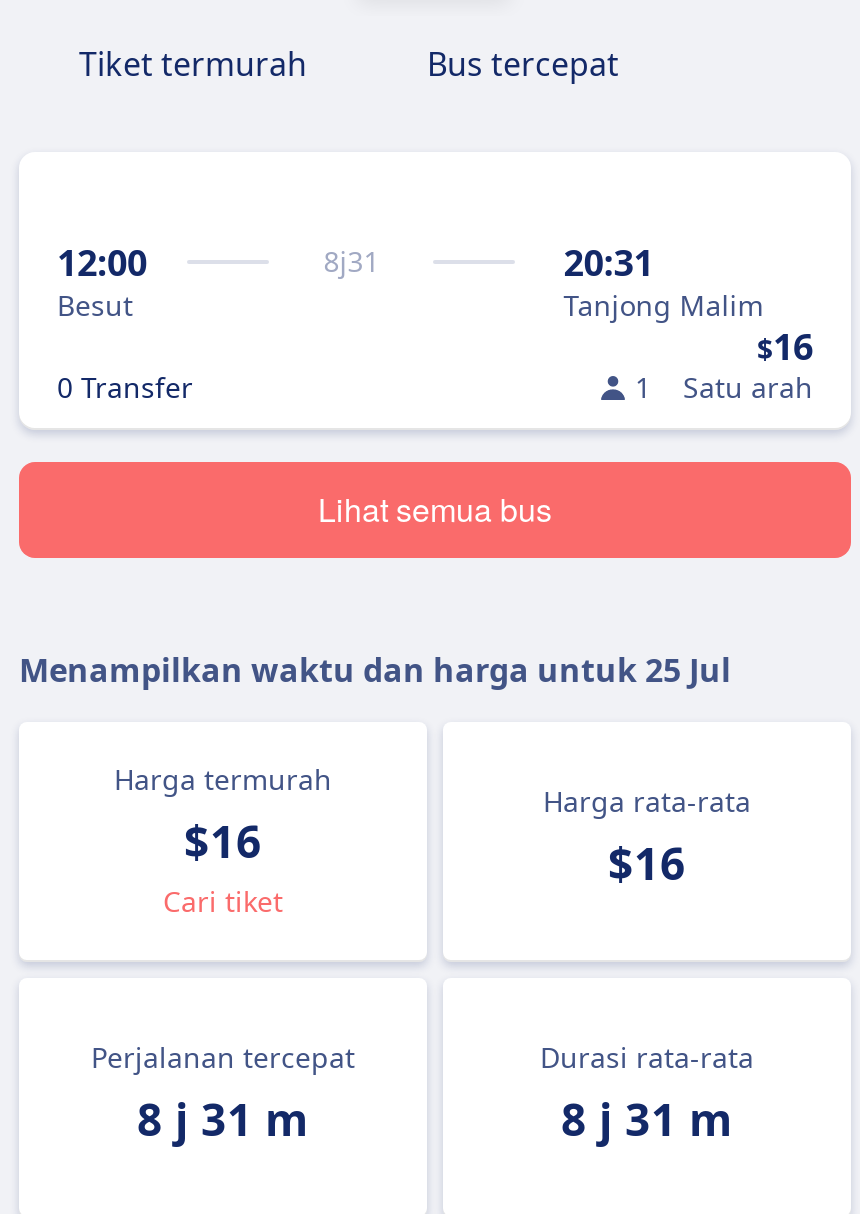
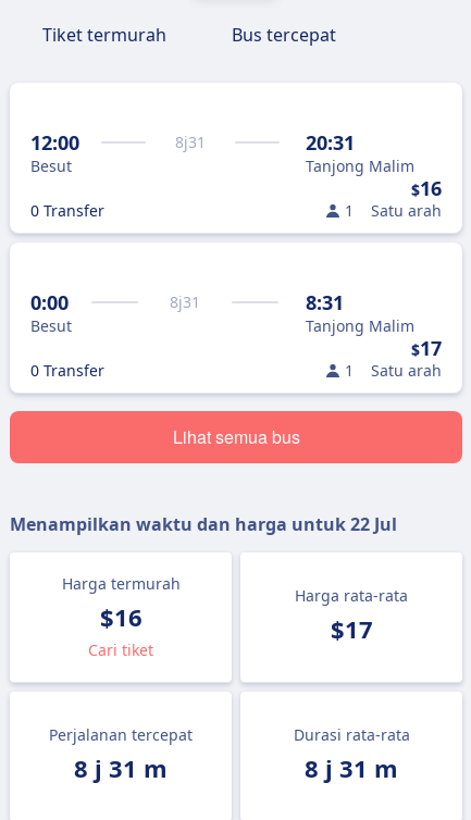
+ 0:00
+ 8j31
+ Besut

+ 8:31
+ Tanjong Malim
+ $17
+ 1
+ Satu arah
+ 0 Transfer

- Menampilkan waktu dan harga untuk 25 Jul
+ Menampilkan waktu dan harga untuk 22 Jul

- $16
+ $17
